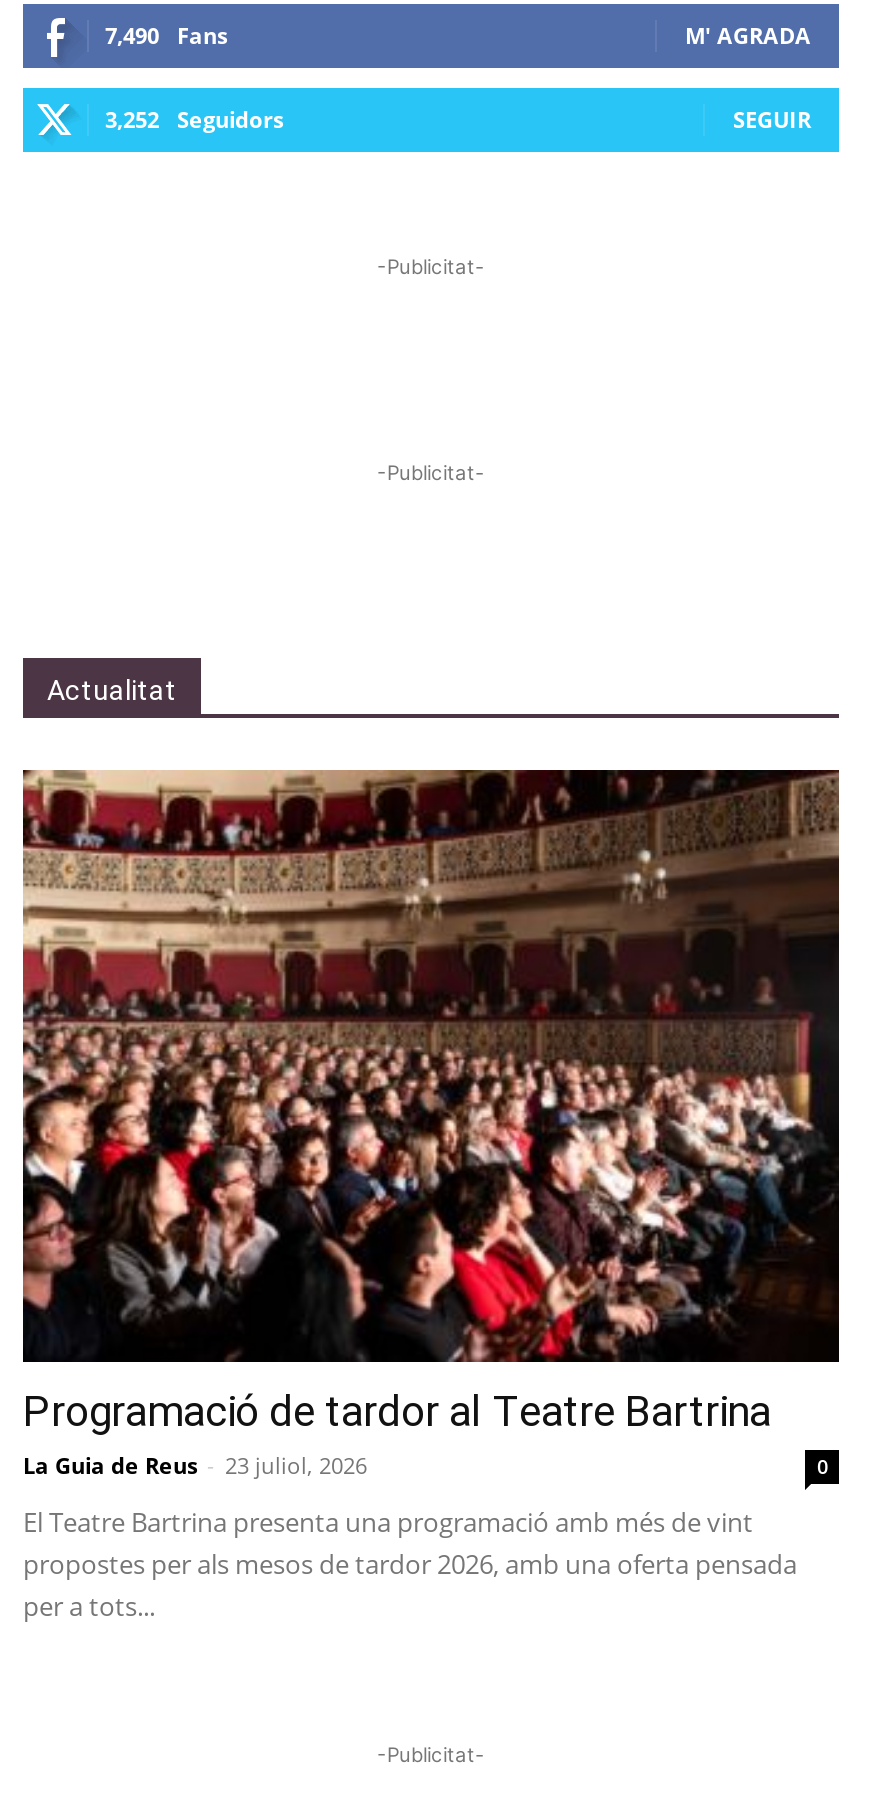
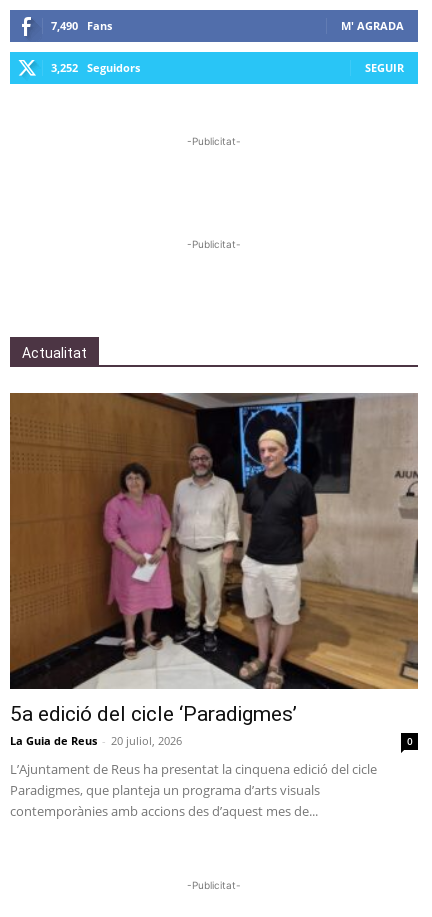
- [image]
- Programació de tardor al Teatre Bartrina
- La Guia de Reus - 23 juliol, 2026
+ [image]
+ 5a edició del cicle ‘Paradigmes’
+ La Guia de Reus - 20 juliol, 2026

- El Teatre Bartrina presenta una programació amb més de vint
- propostes per als mesos de tardor 2026, amb una oferta pensada
- per a tots...
+ L’Ajuntament de Reus ha presentat la cinquena edició del cicle
+ Paradigmes, que planteja un programa d’arts visuals
+ contemporànies amb accions des d’aquest mes de...
